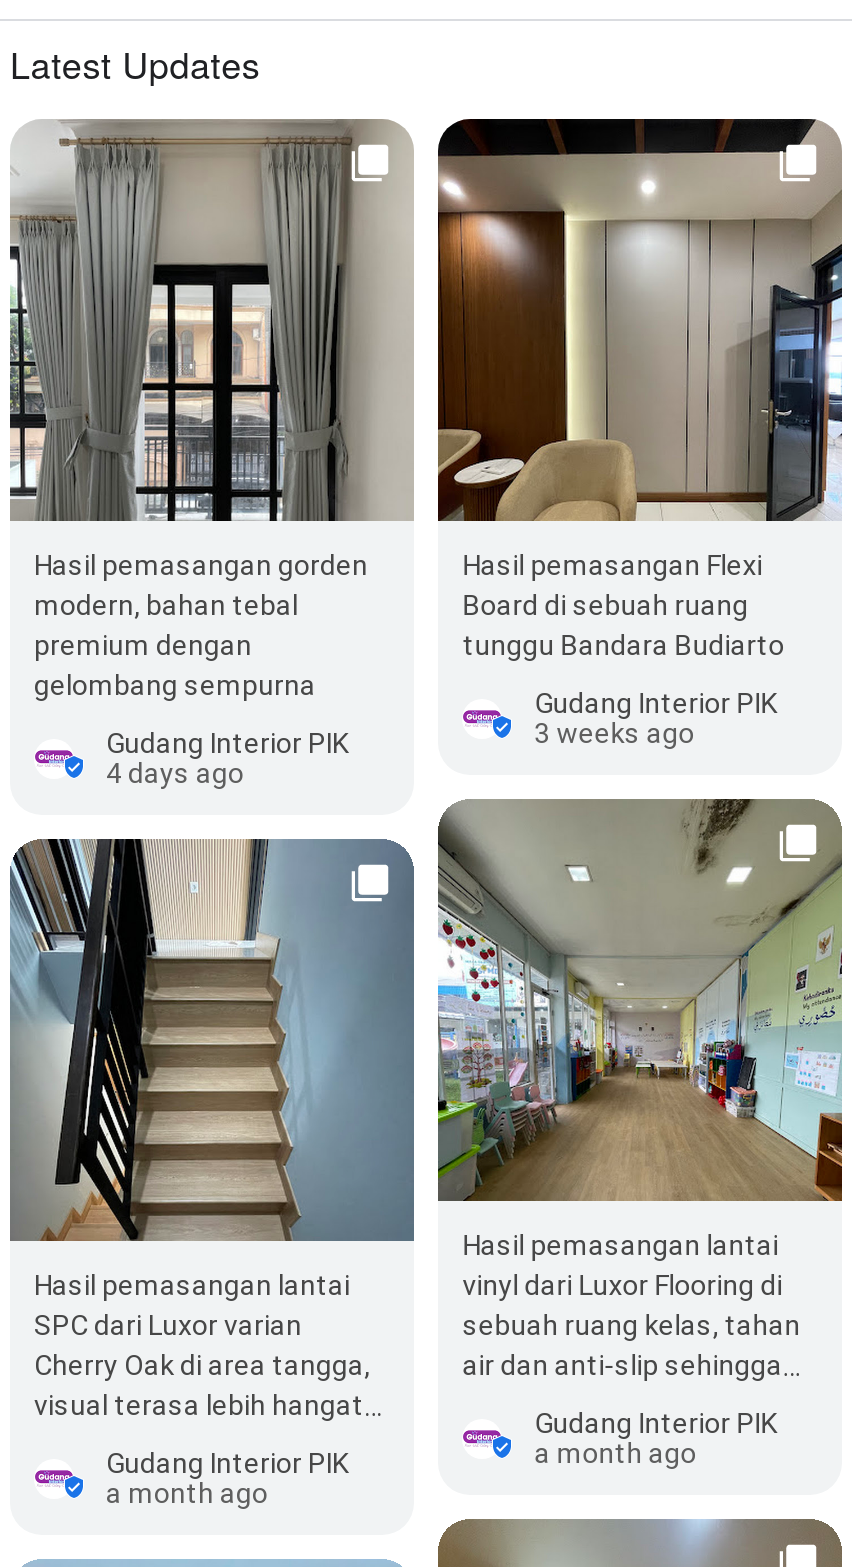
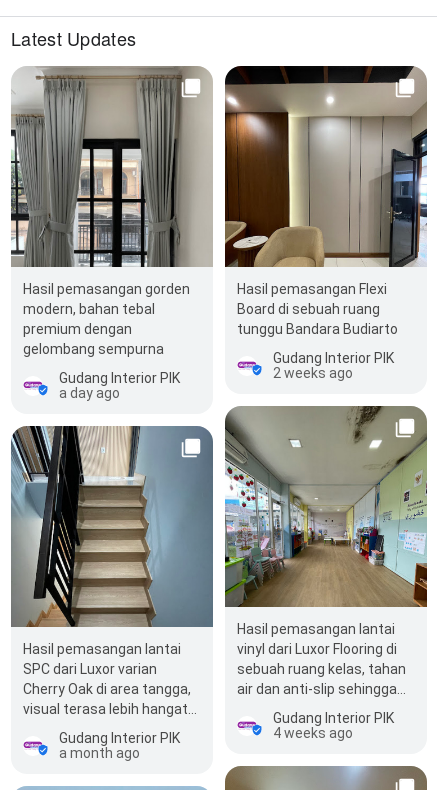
- 3 weeks ago
+ 2 weeks ago

- 4 days ago
+ a day ago

- a month ago
+ 4 weeks ago
